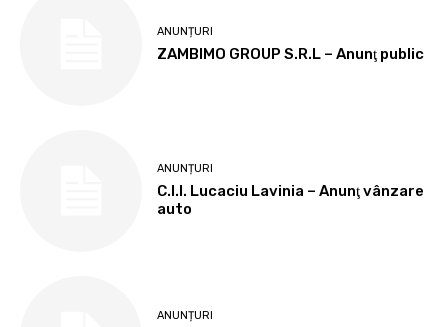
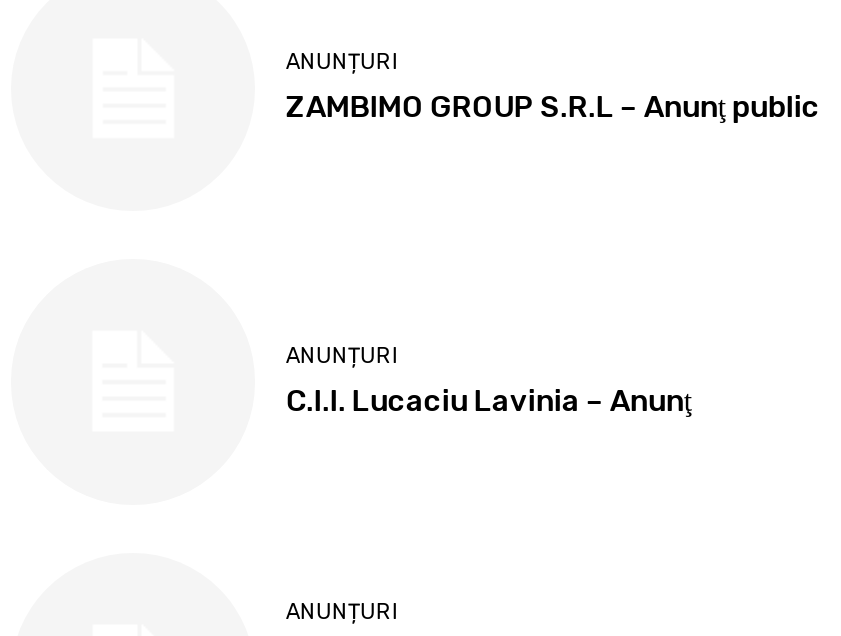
- C.I.I. Lucaciu Lavinia – Anunţ vânzare
- auto
+ C.I.I. Lucaciu Lavinia – Anunţ
